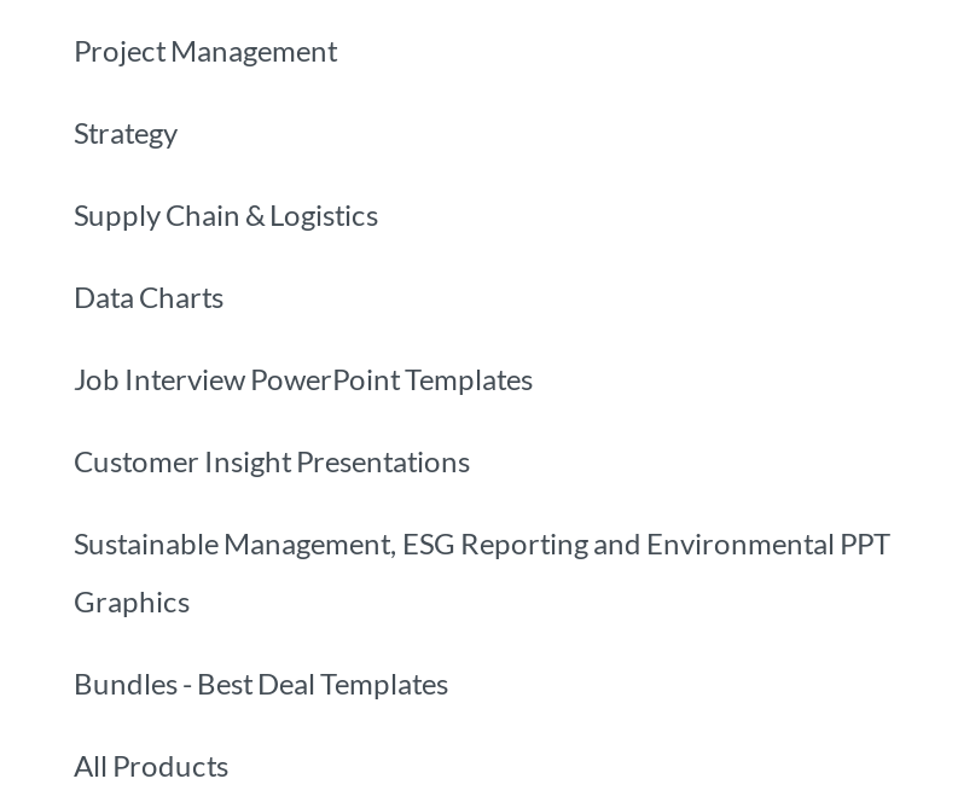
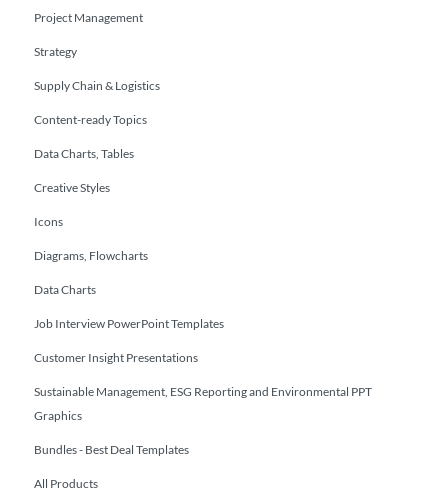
+ Content-ready Topics
+ Data Charts, Tables
+ Creative Styles
+ Icons
+ Diagrams, Flowcharts
